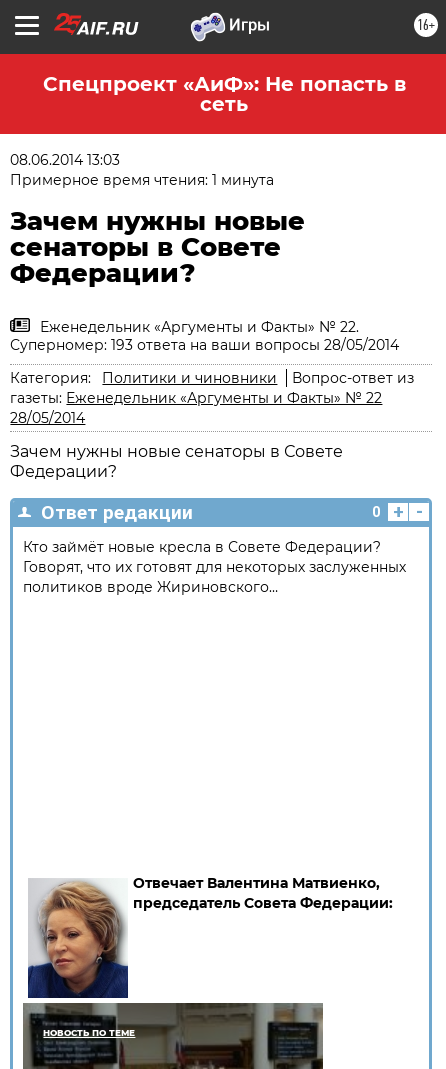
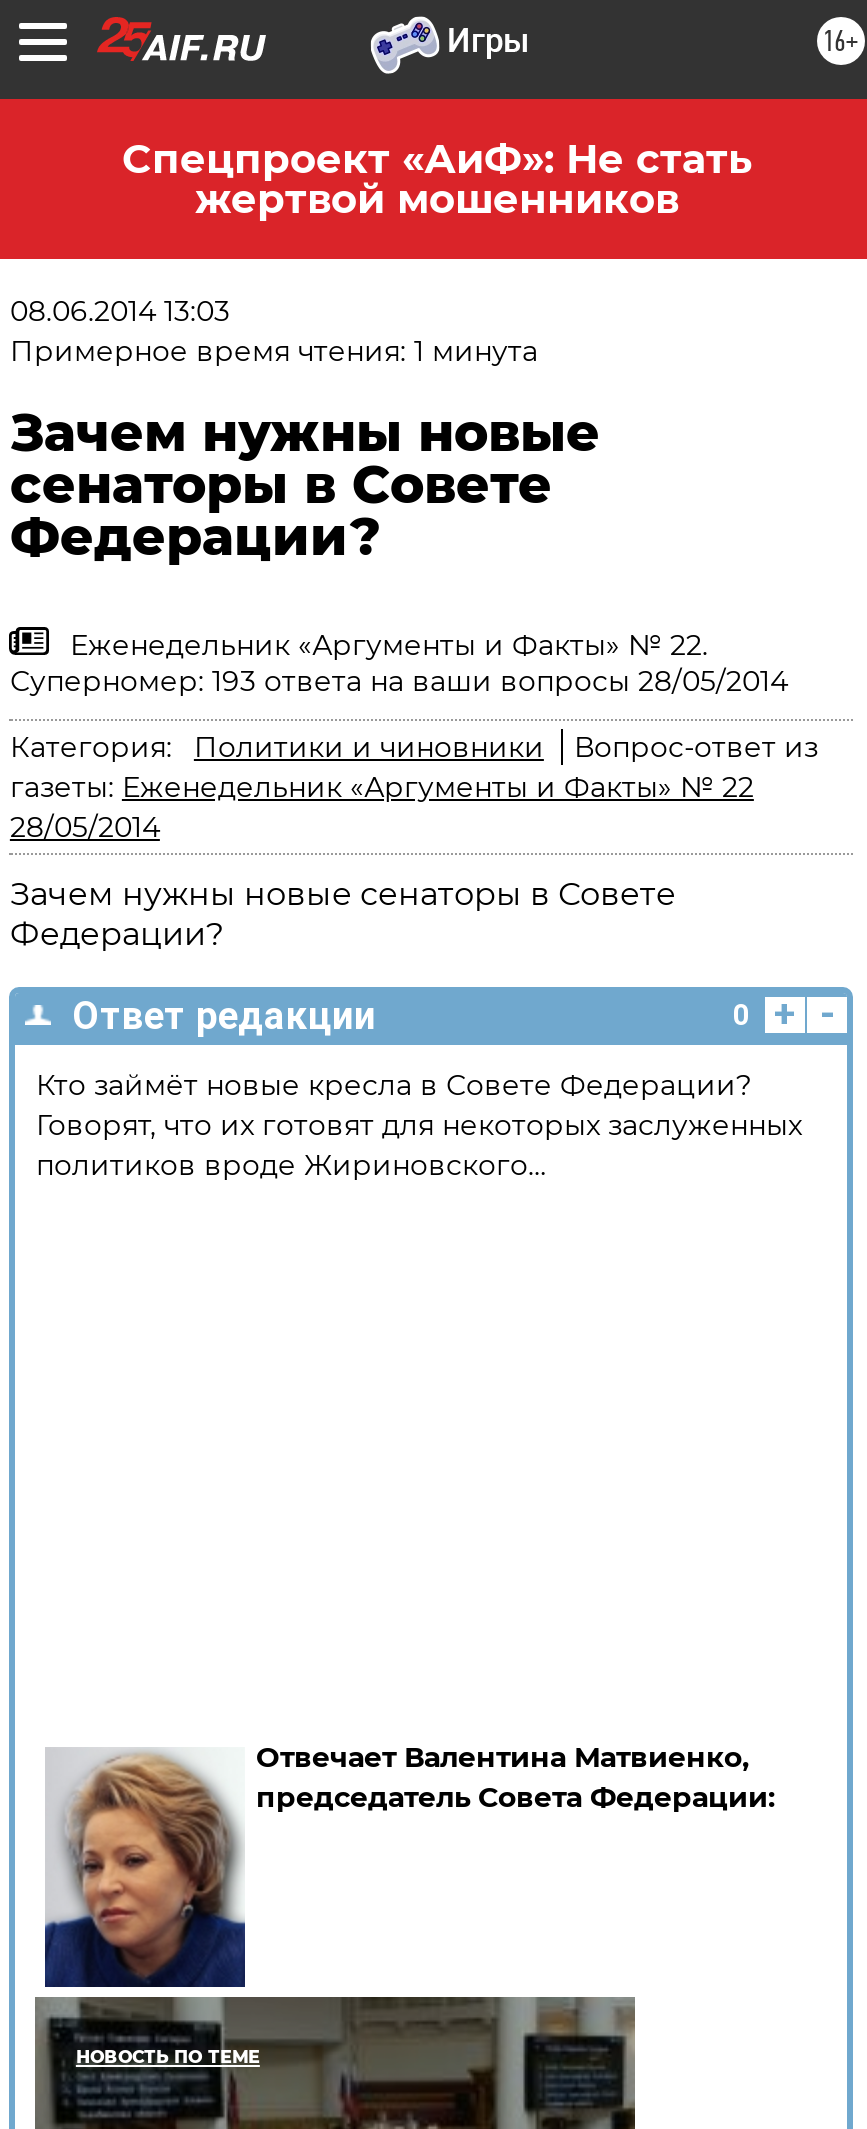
- Спецпроект «АиФ»: Не попасть в
- сеть
+ Спецпроект «АиФ»: Не стать
+ жертвой мошенников
